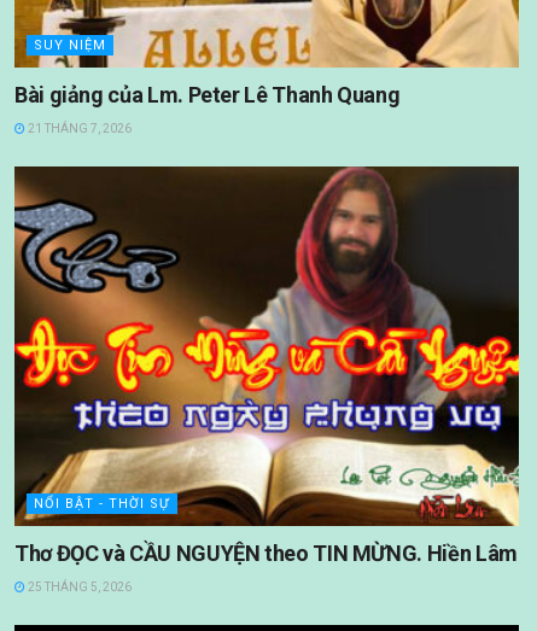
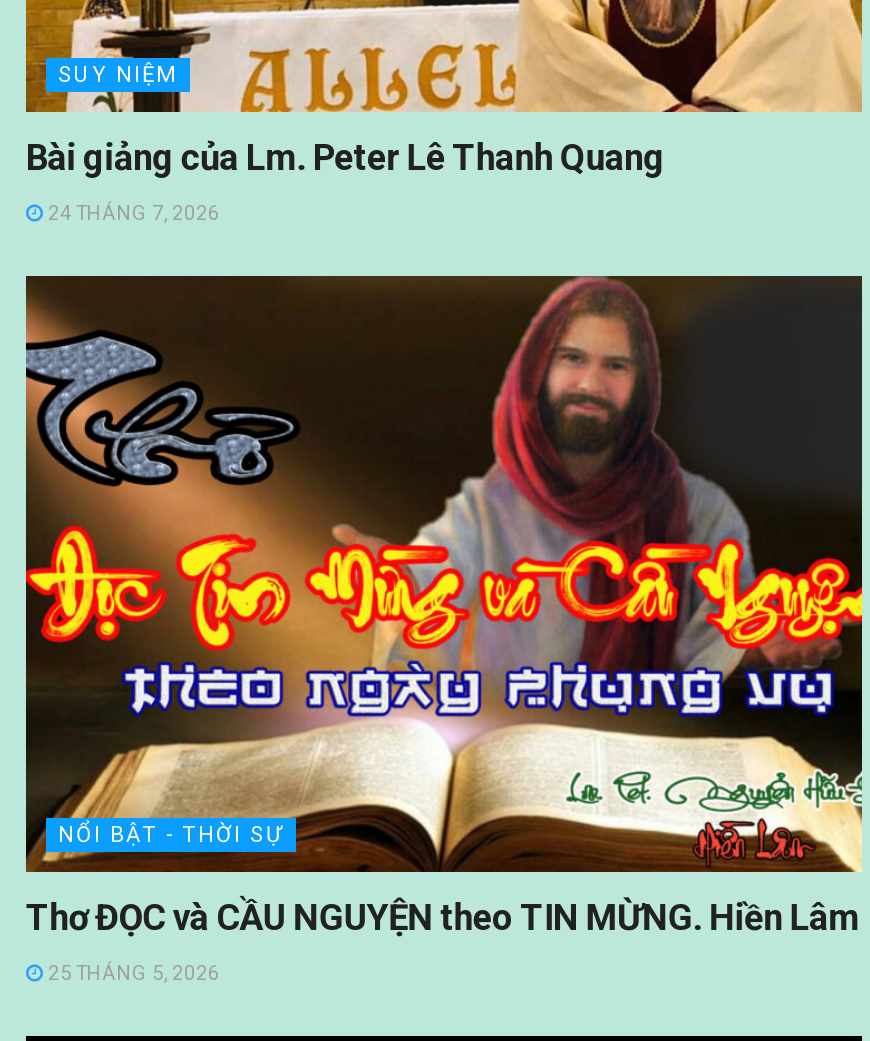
- 21 THÁNG 7, 2026
+ 24 THÁNG 7, 2026
